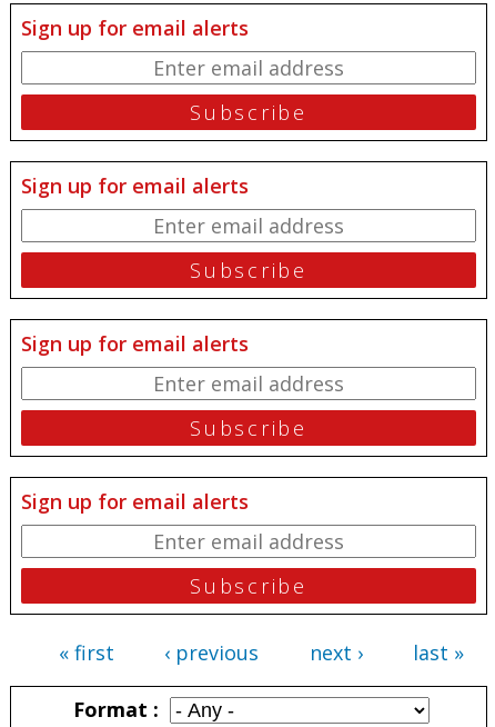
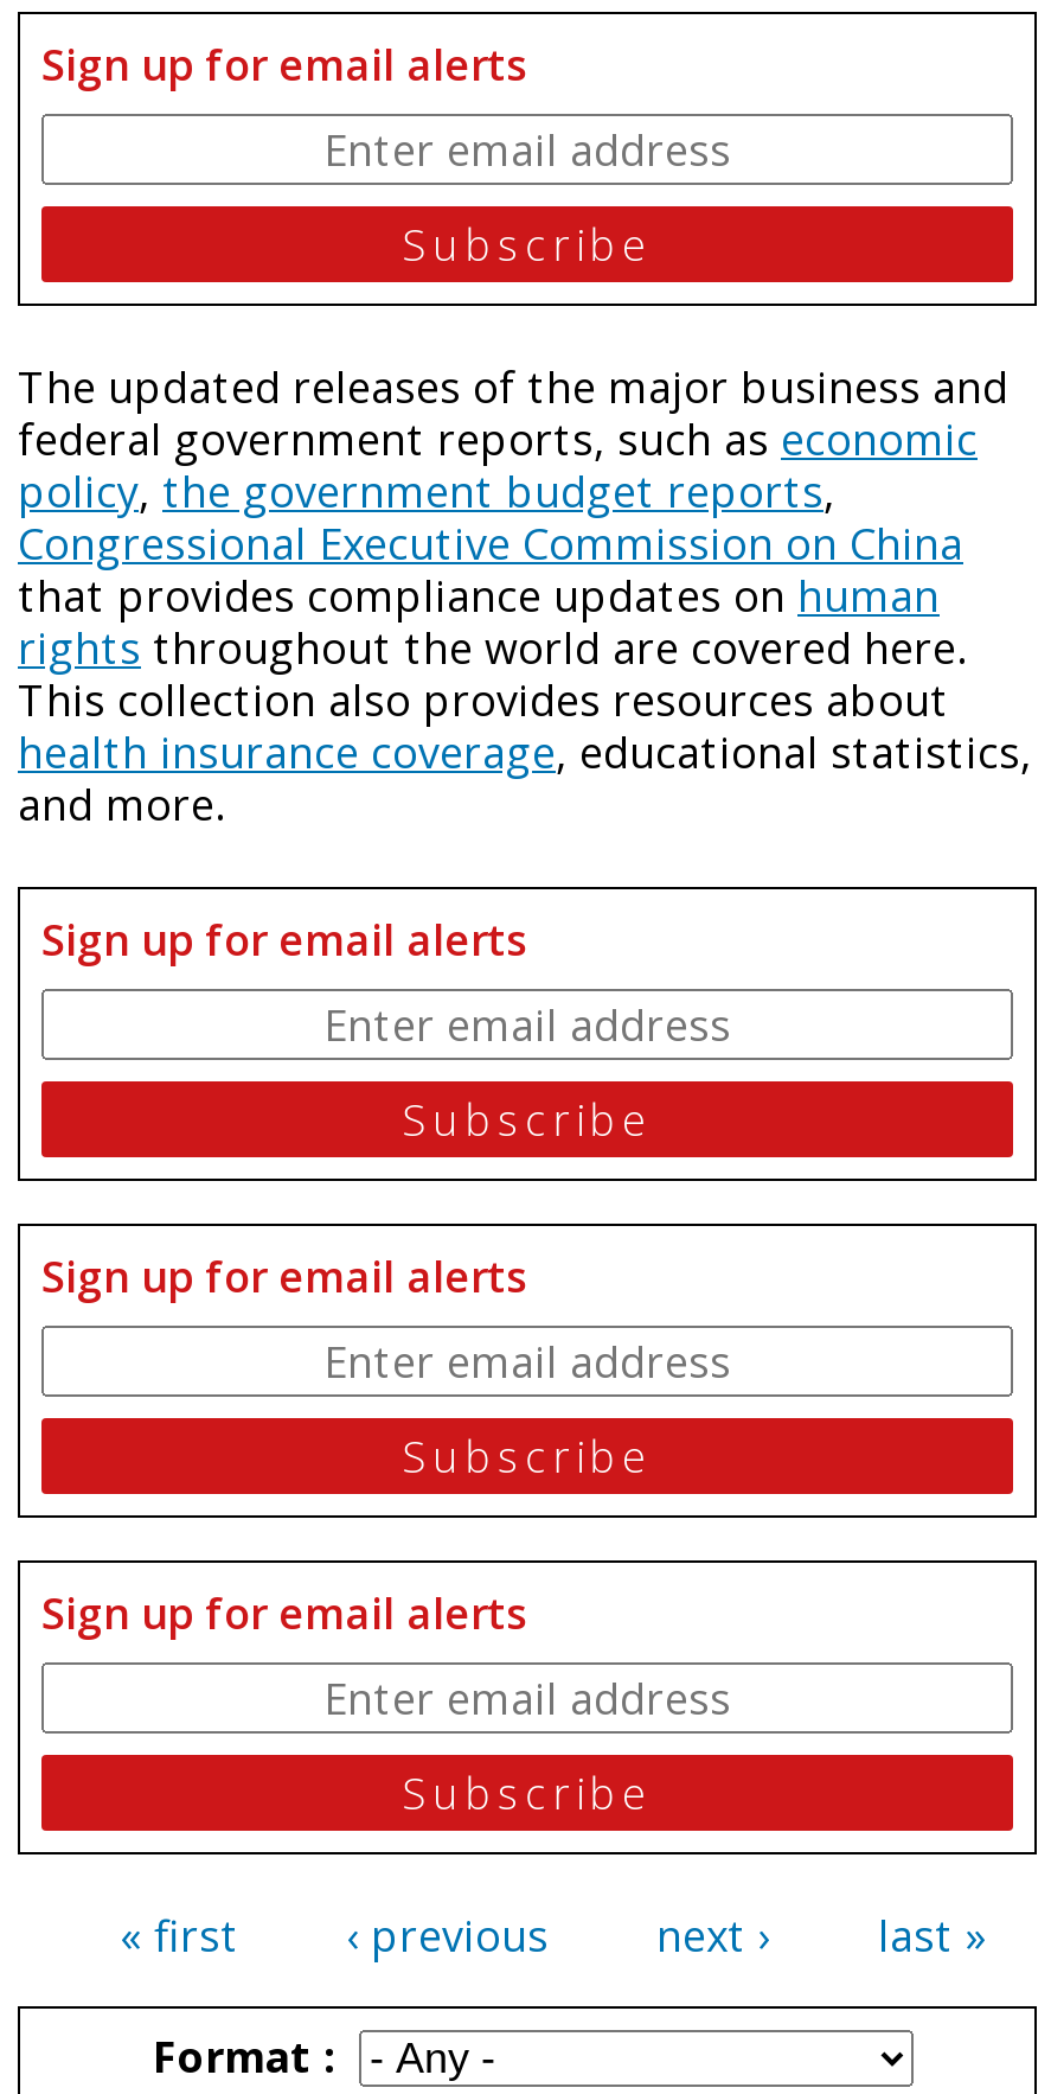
+ The updated releases of the major business and
+ federal government reports, such as economic
+ policy, the government budget reports,
+ Congressional Executive Commission on China
+ that provides compliance updates onhuman
+ rights throughout the world are covered here.
+ This collection also provides resources about
+ health insurance coverage, educational statistics,
+ and more.
